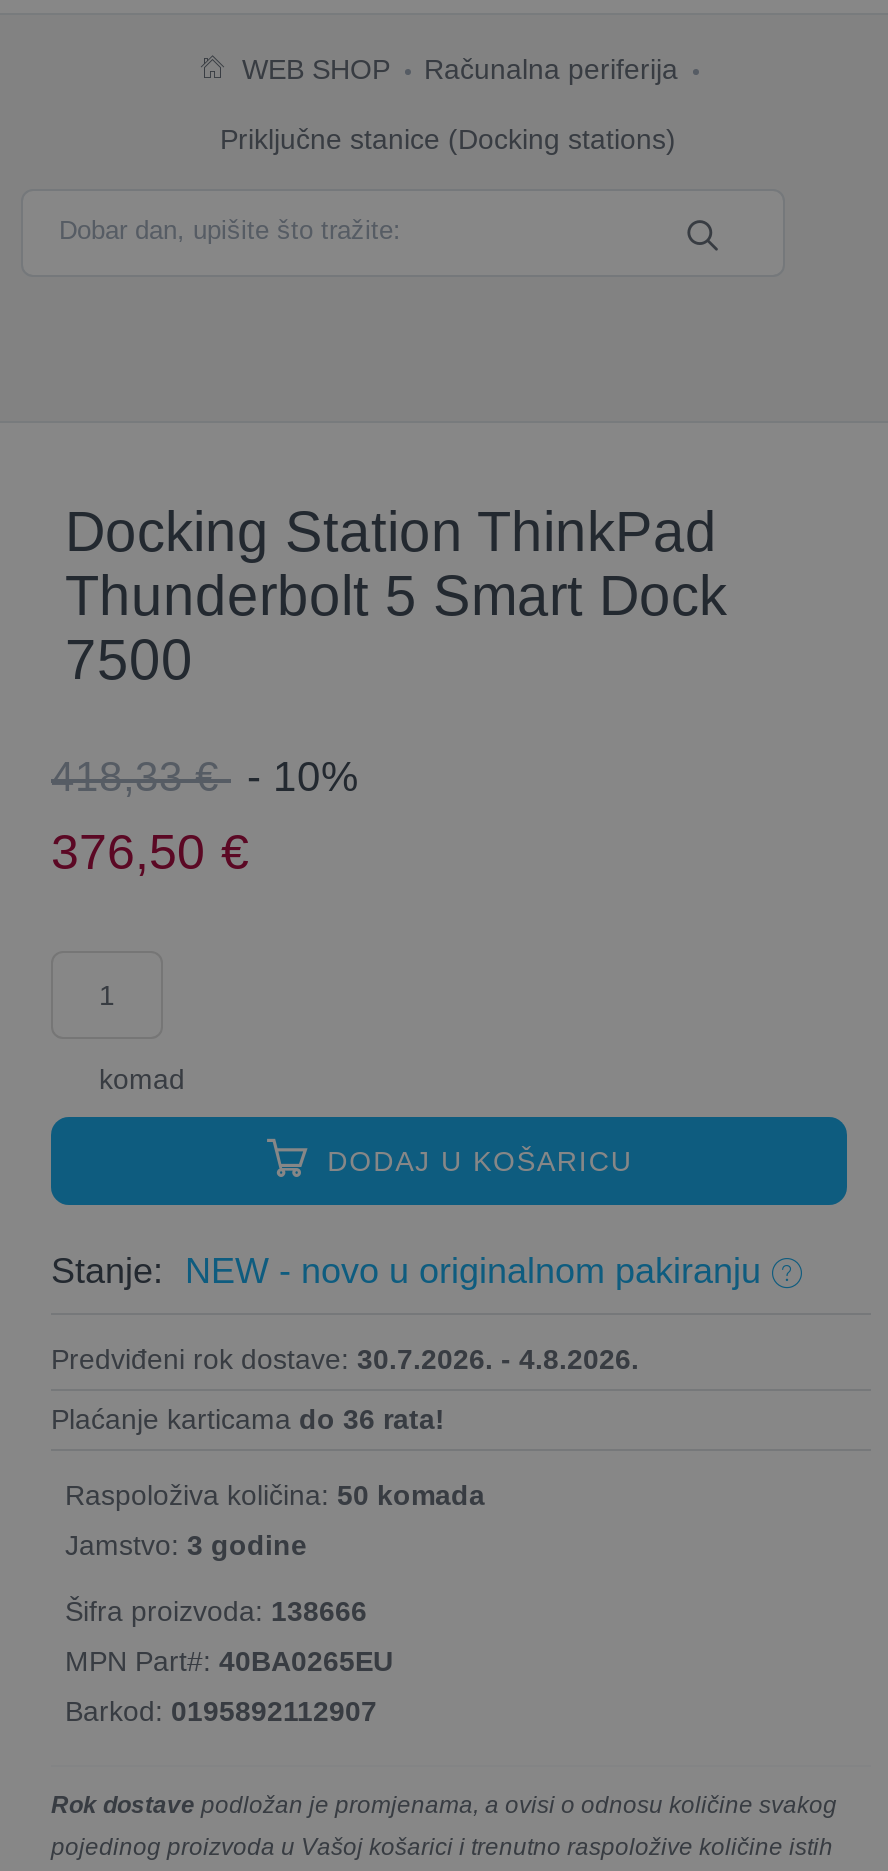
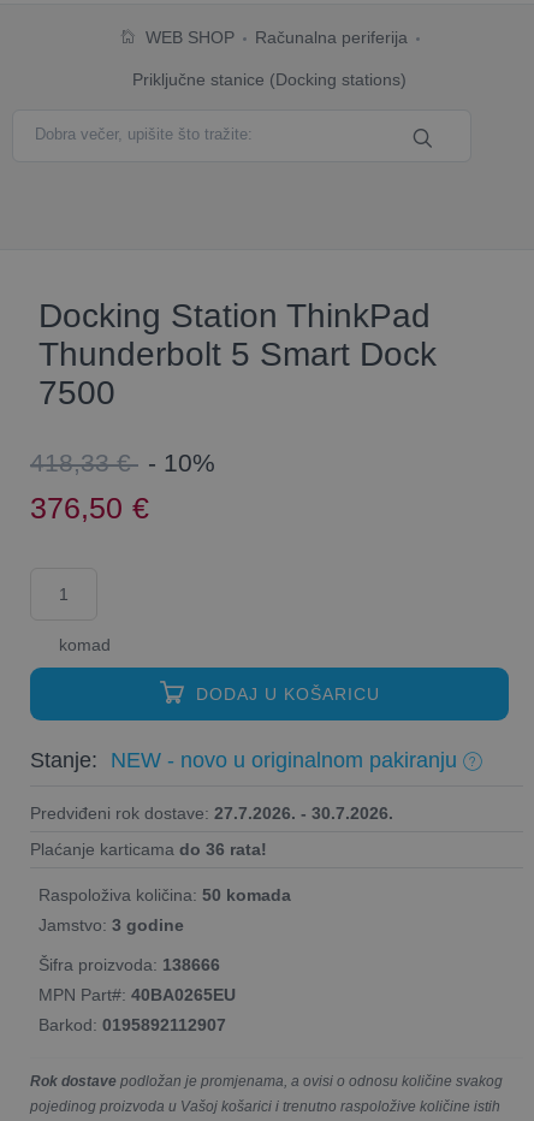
- Predviđeni rok dostave: 30.7.2026. - 4.8.2026.
+ Predviđeni rok dostave: 27.7.2026. - 30.7.2026.
